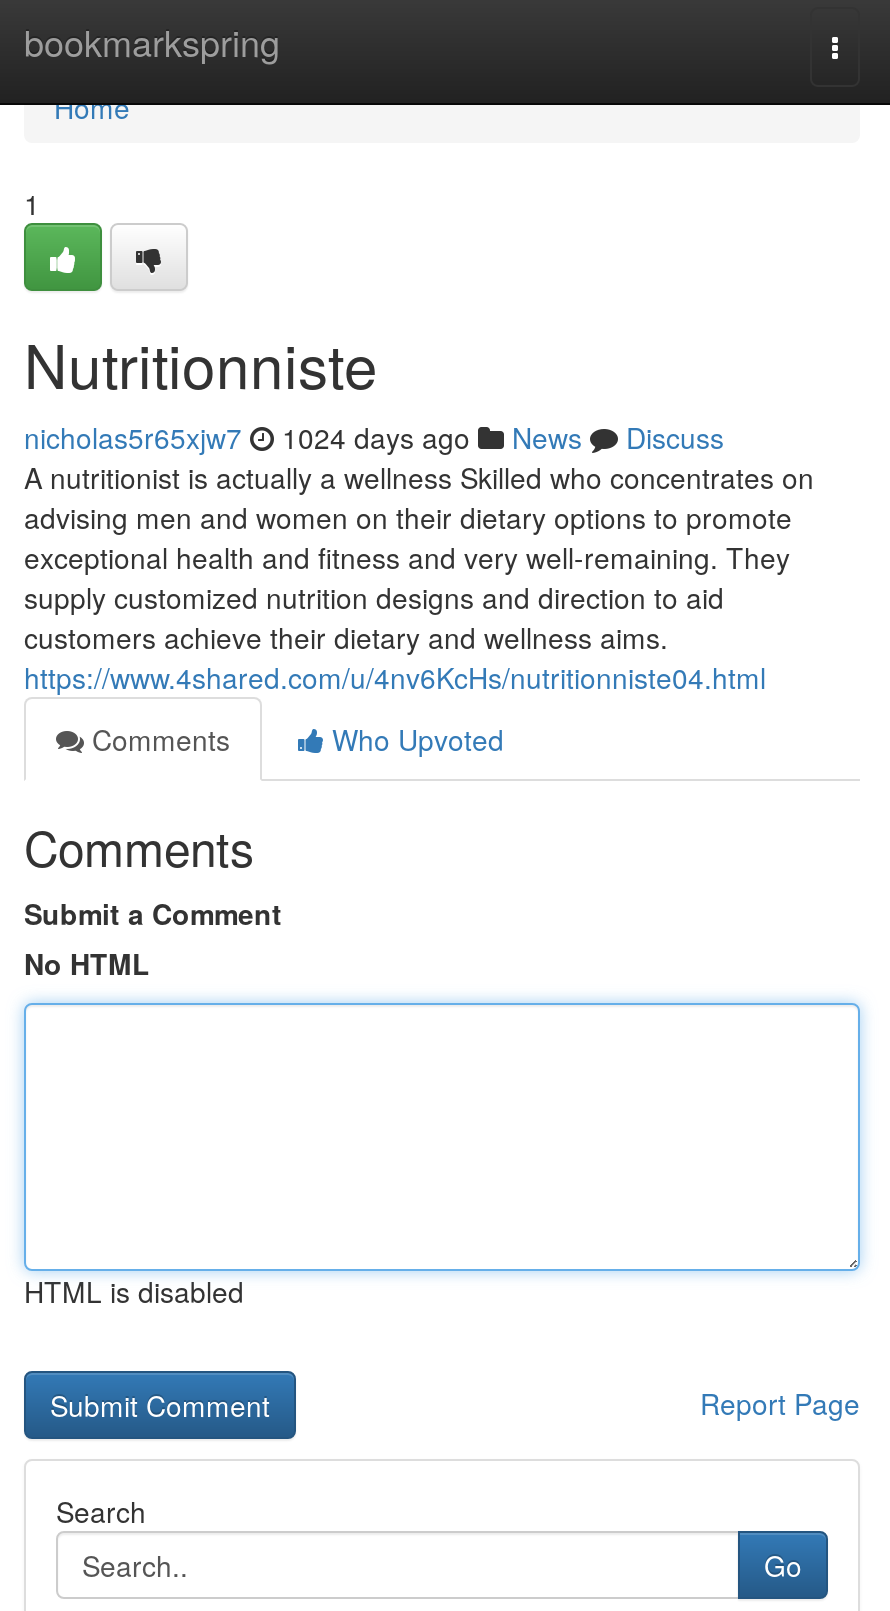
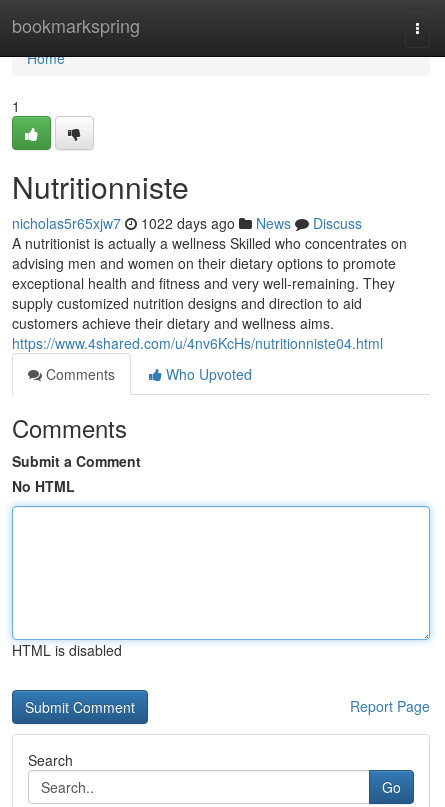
- nicholas5r65xjw7 1024 days ago News Discuss
+ nicholas5r65xjw7 1022 days ago News Discuss
